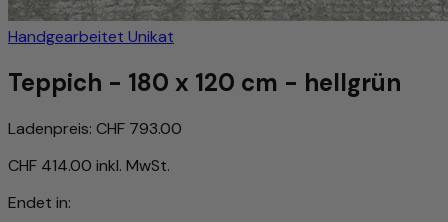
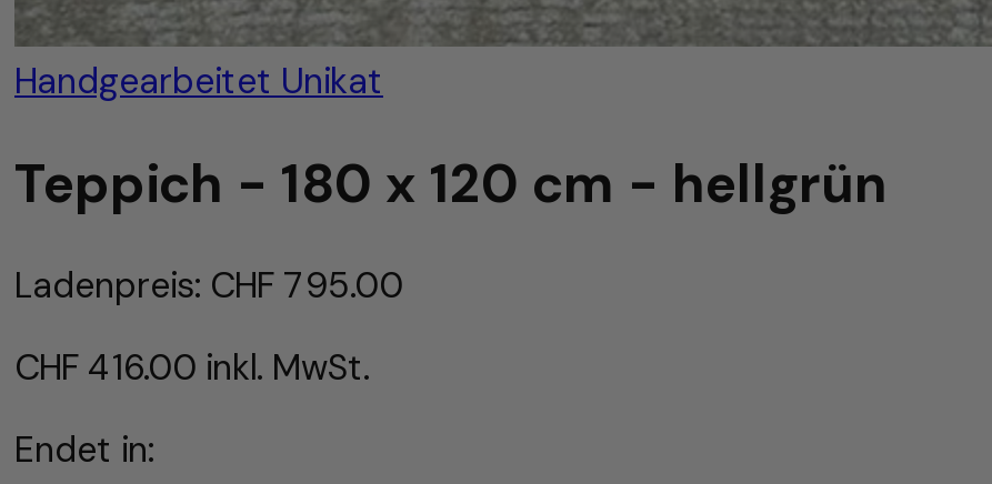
- Ladenpreis: CHF 793.00
+ Ladenpreis: CHF 795.00

- CHF 414.00 inkl. MwSt.
+ CHF 416.00 inkl. MwSt.
